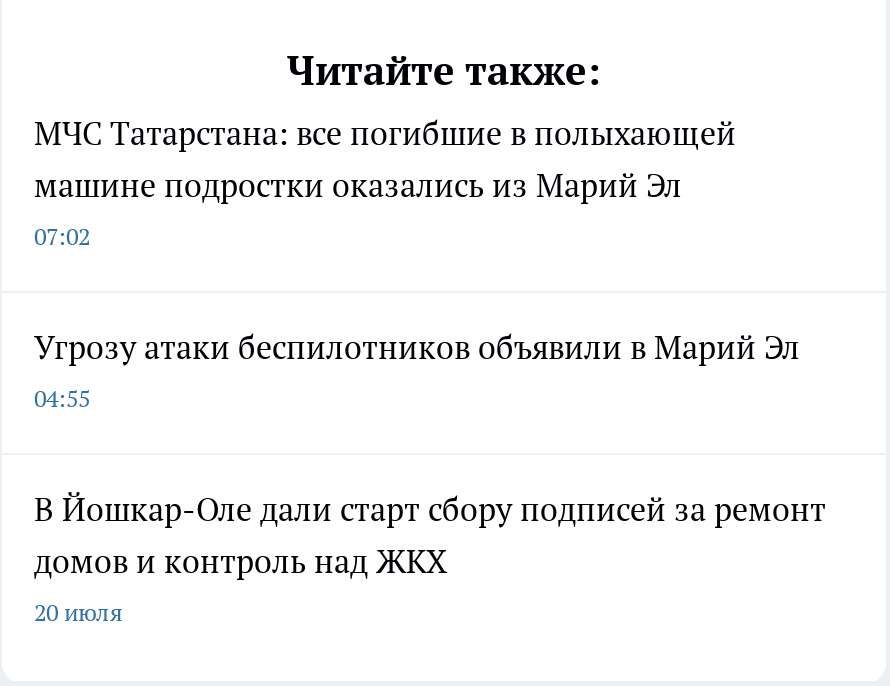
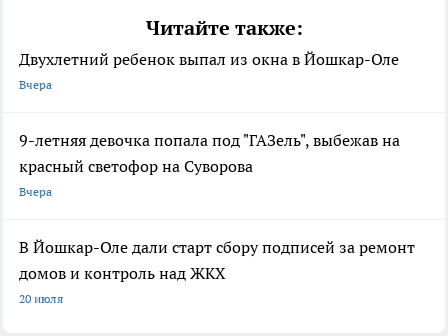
- МЧС Татарстана: все погибшие в полыхающей
- машине подростки оказались из Марий Эл
- 07:02
+ Двухлетний ребенок выпал из окна в Йошкар-Оле
+ Вчера

- Угрозу атаки беспилотников объявили в Марий Эл
- 04:55
+ 9-летняя девочка попала под "ГАЗель", выбежав на
+ красный светофор на Суворова
+ Вчера
